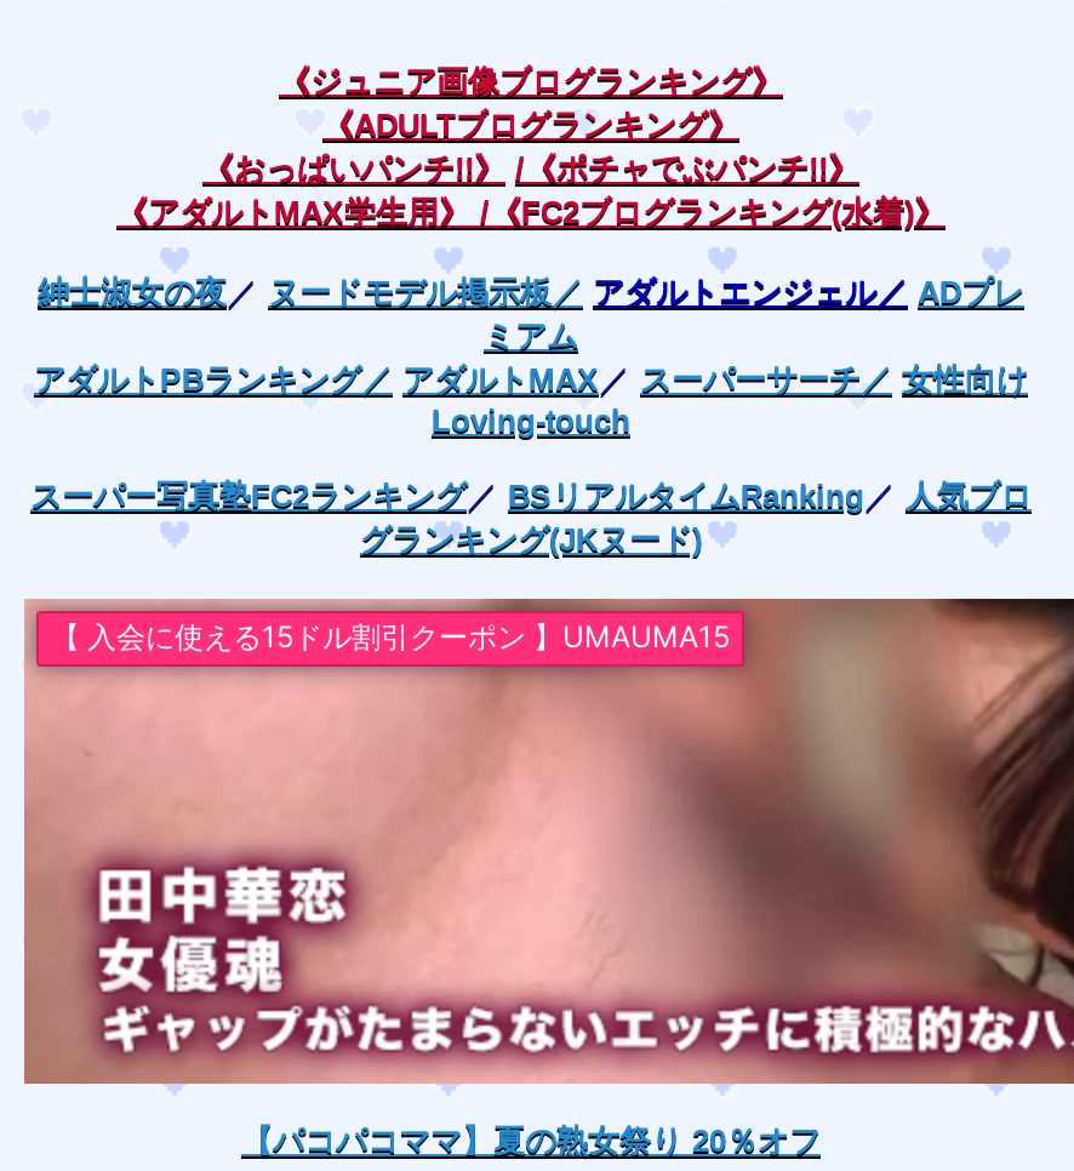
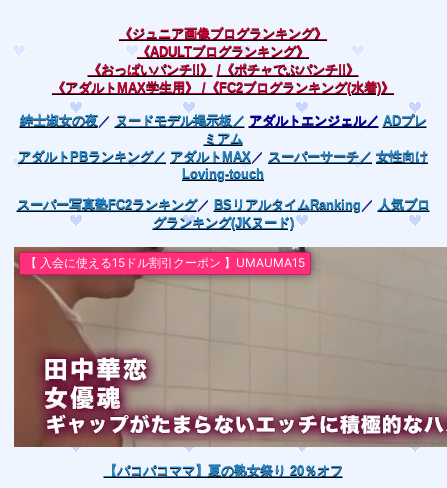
- [image]
+ [image]
